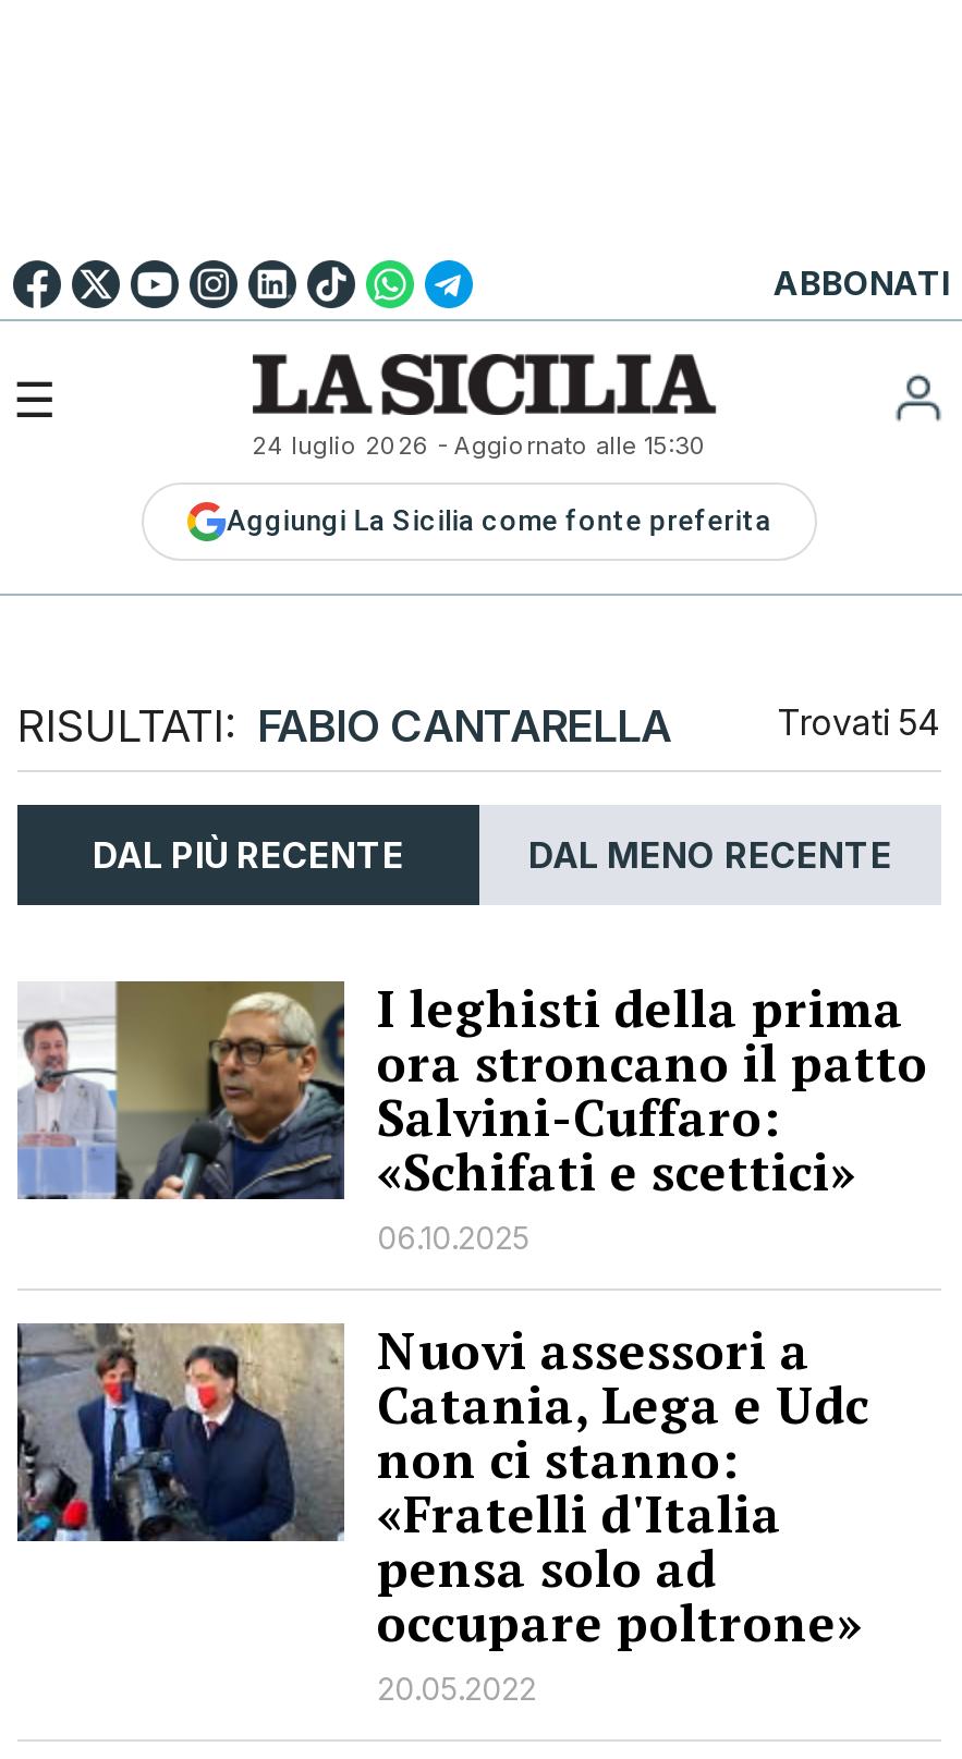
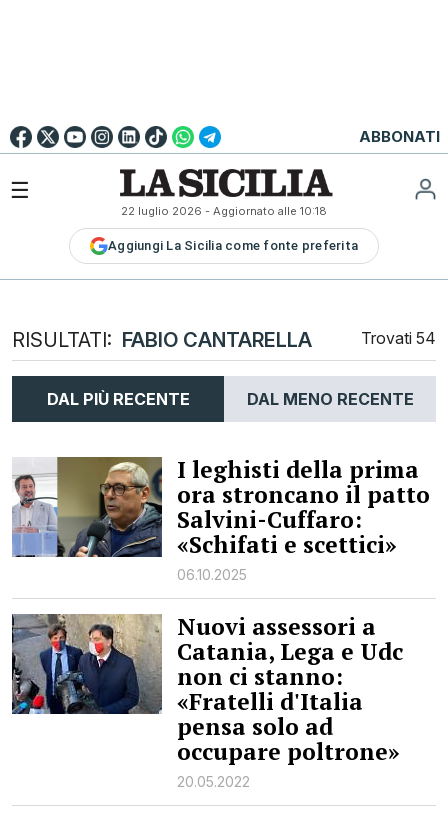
- 24 luglio 2026 - Aggiornato alle 15:30
+ 22 luglio 2026 - Aggiornato alle 10:18
